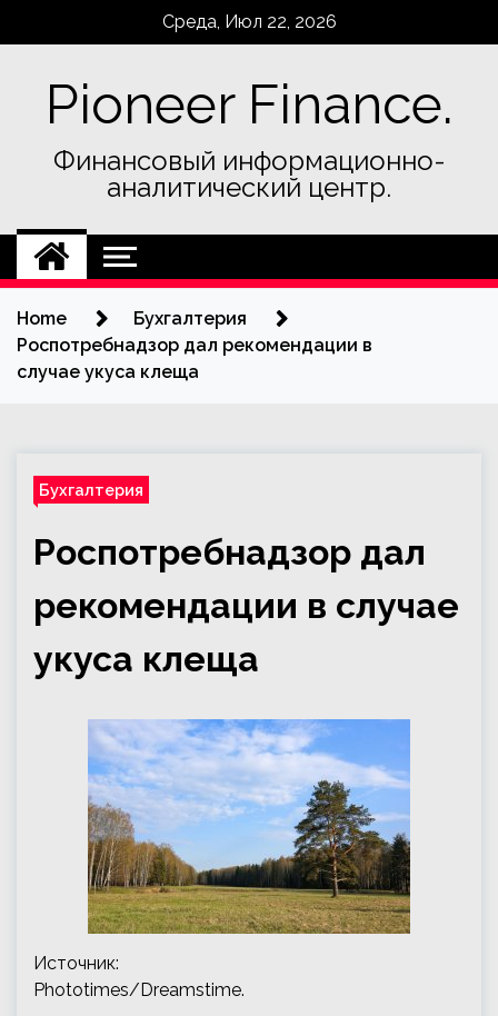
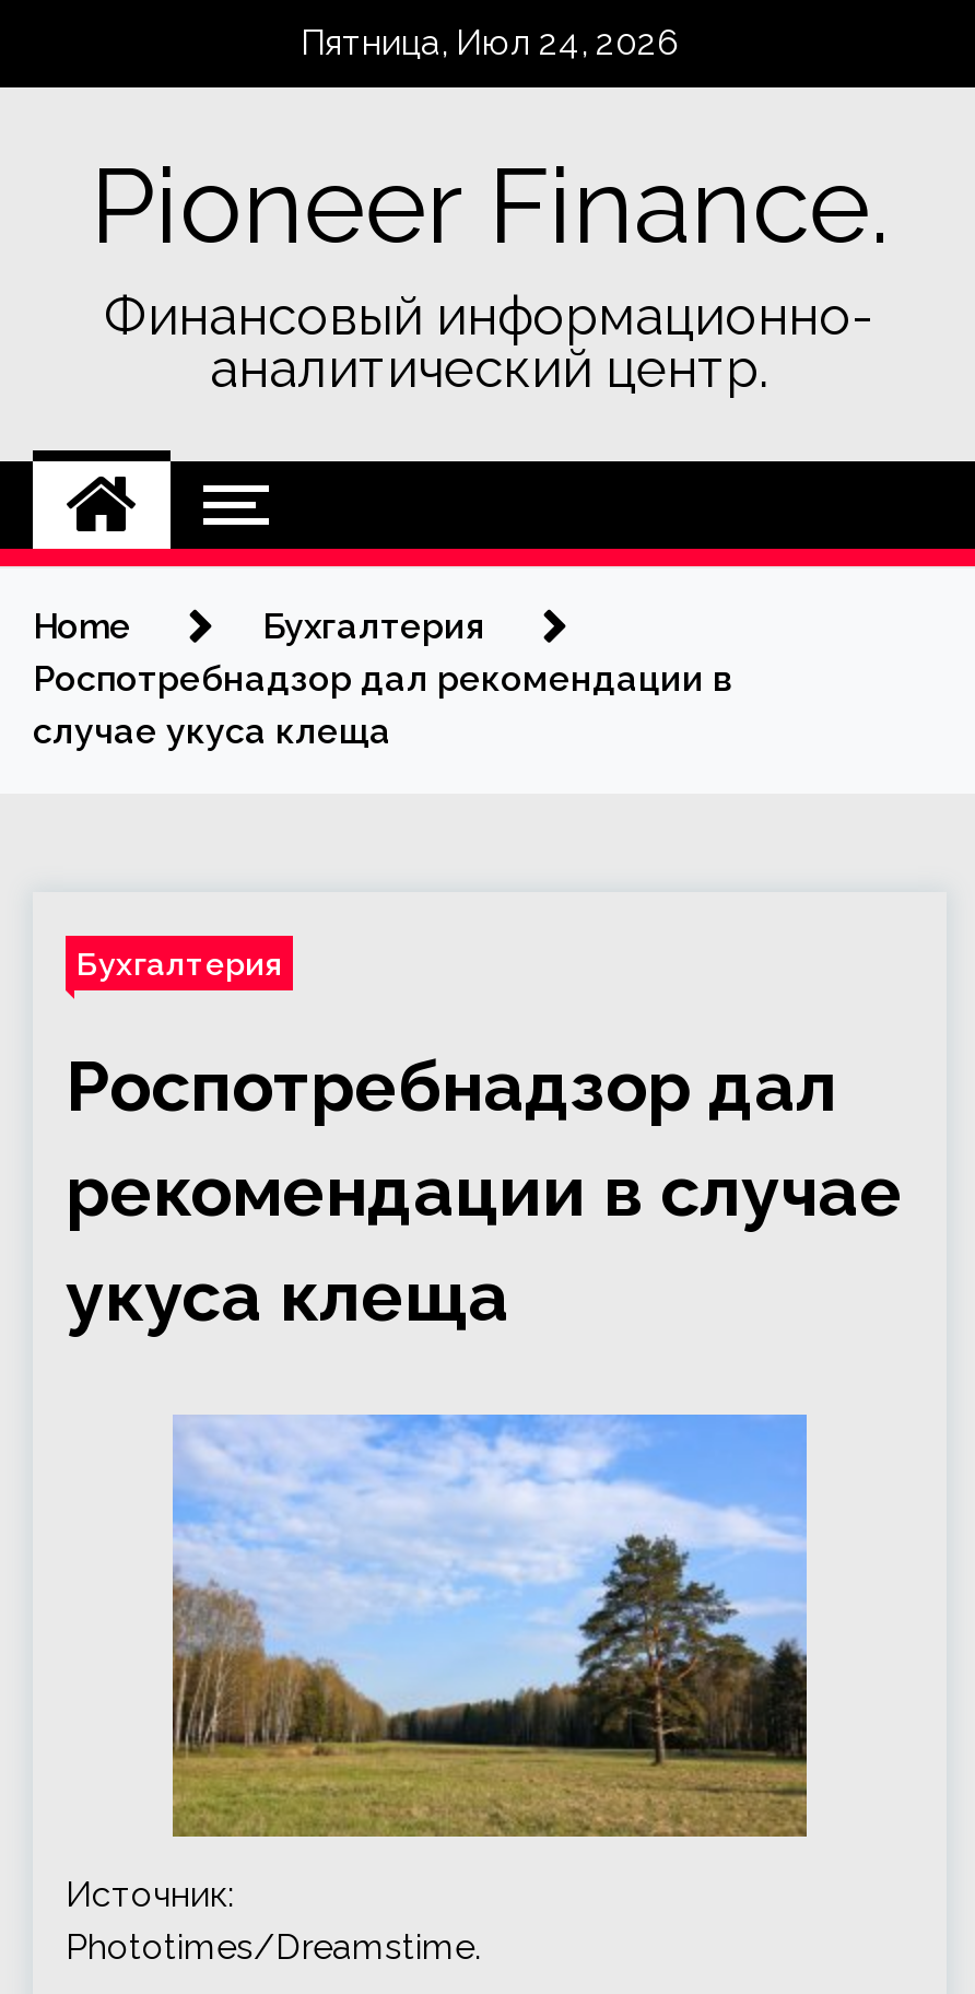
- Среда, Июл 22, 2026
+ Пятница, Июл 24, 2026
